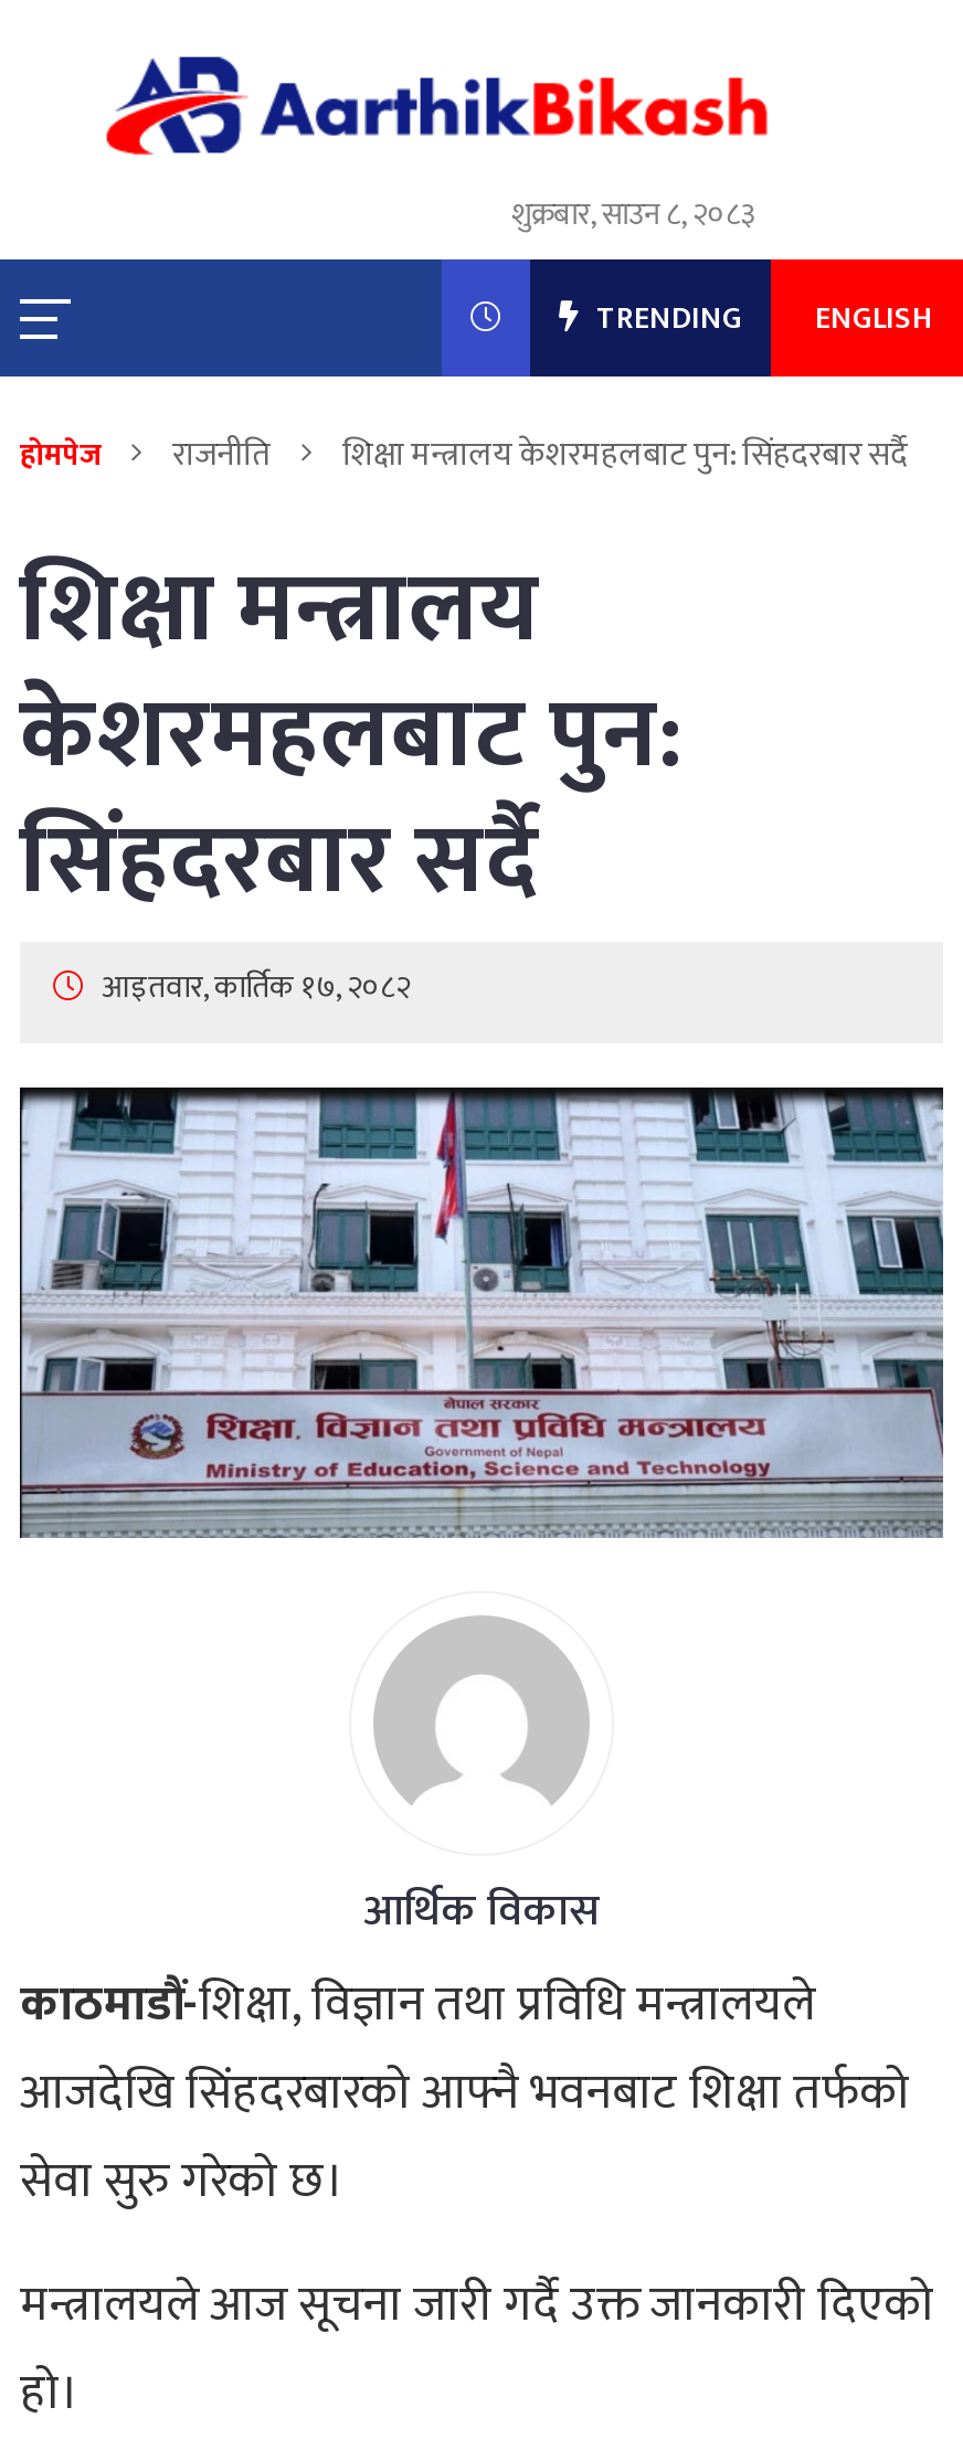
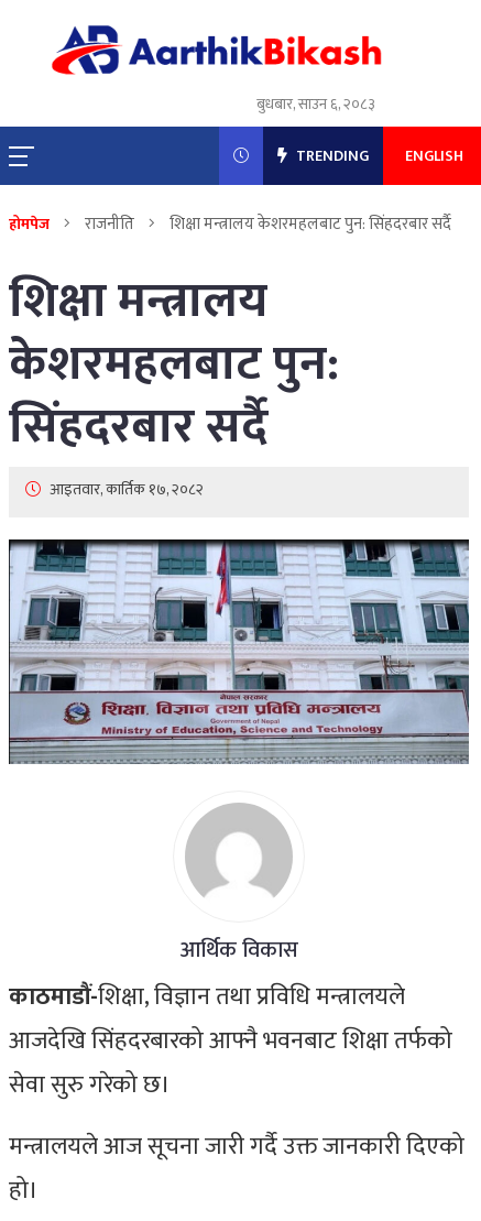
- शुक्रबार, साउन ८, २०८३
+ बुधबार, साउन ६, २०८३
